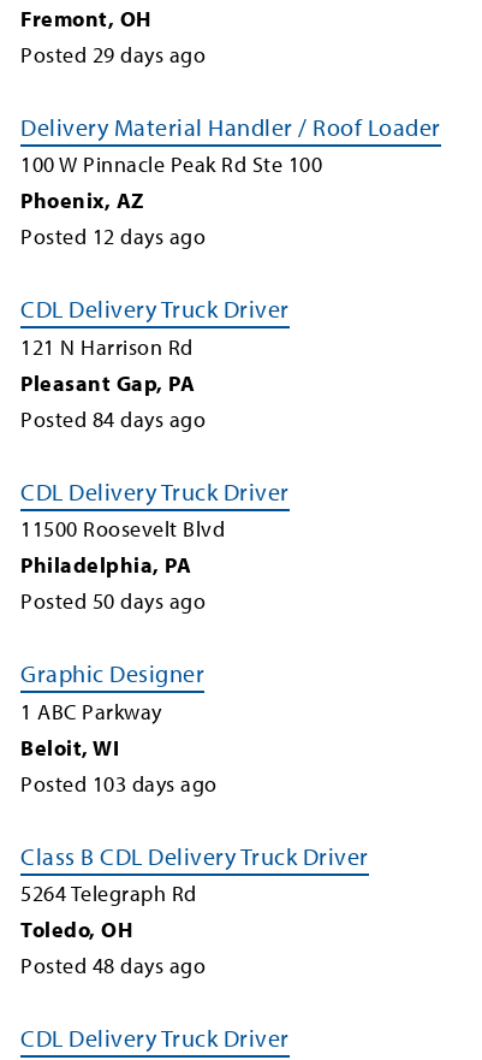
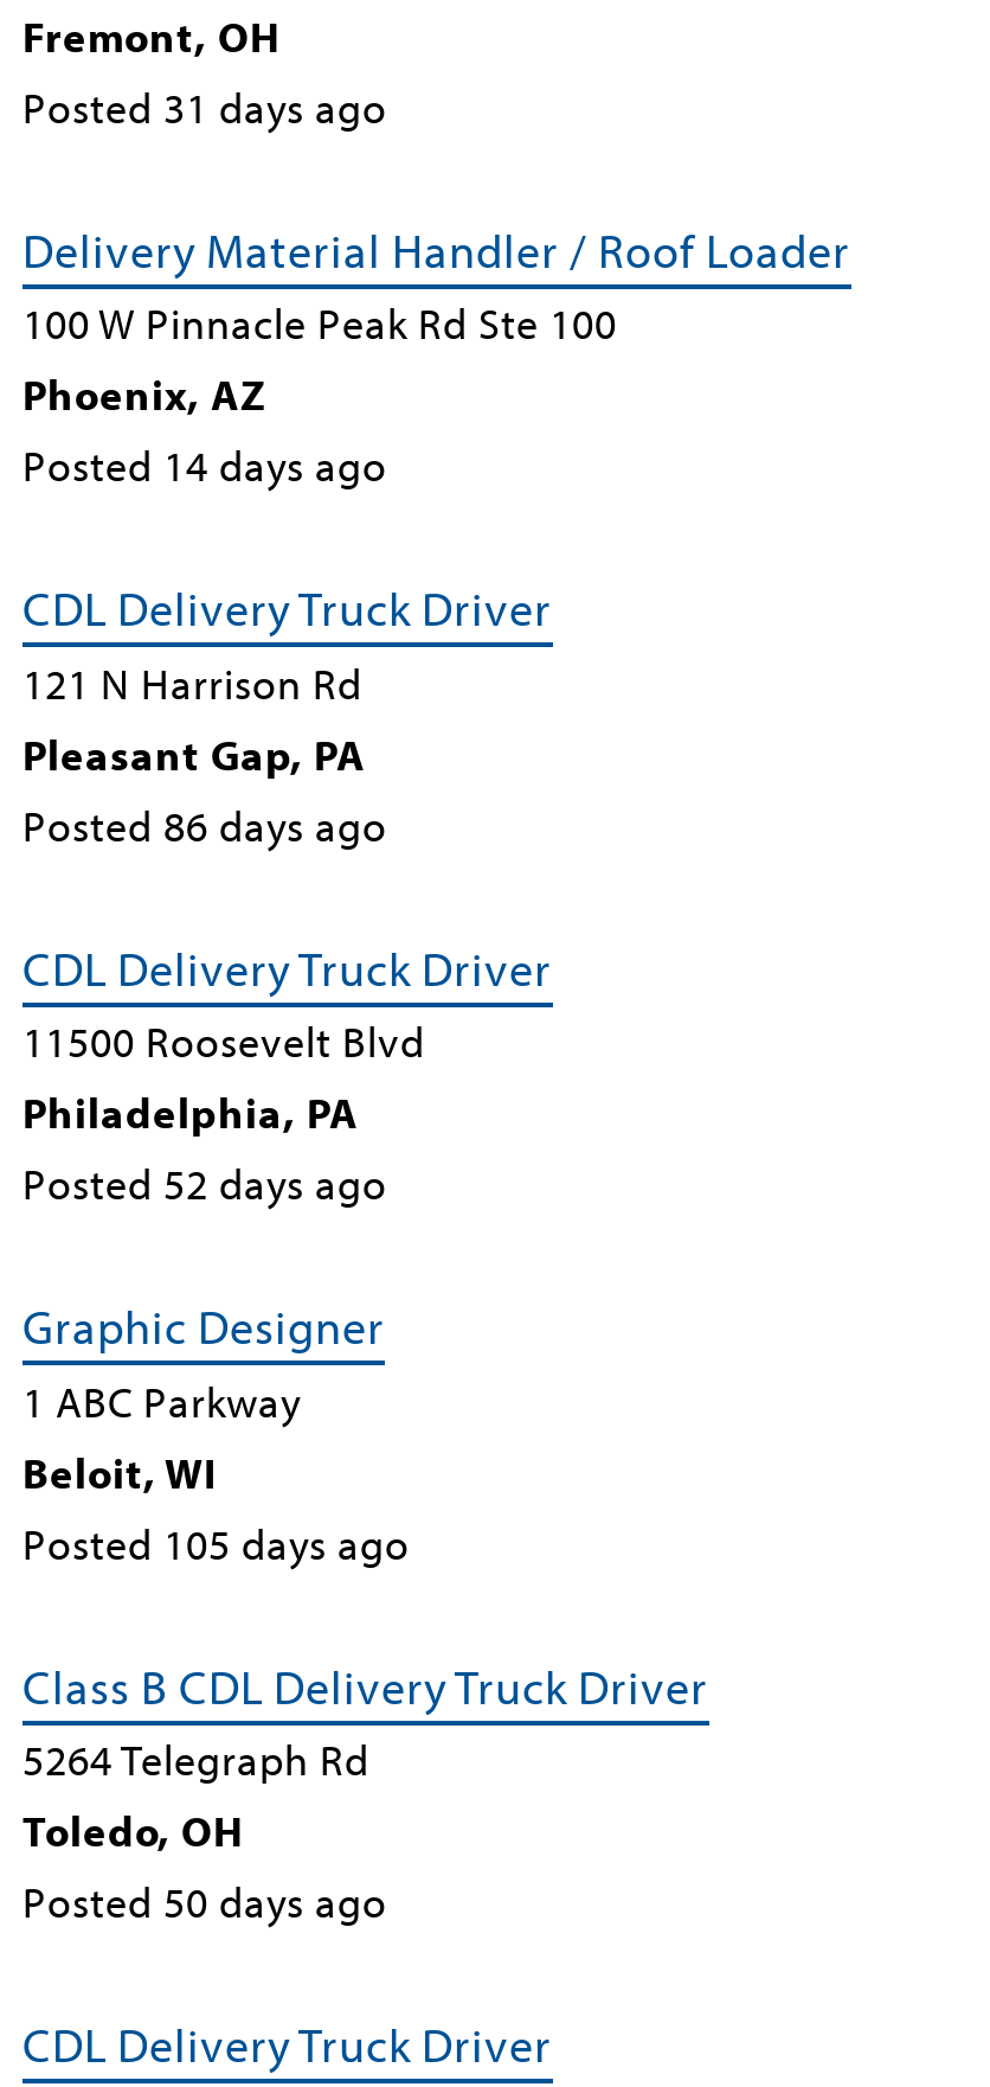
- Posted 29 days ago
+ Posted 31 days ago

- Posted 12 days ago
+ Posted 14 days ago

- Posted 84 days ago
+ Posted 86 days ago

+ Posted 52 days ago

moved down: Posted 50 days ago

- Posted 103 days ago
+ Posted 105 days ago

- Posted 48 days ago
